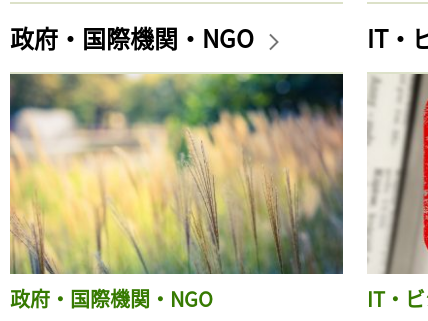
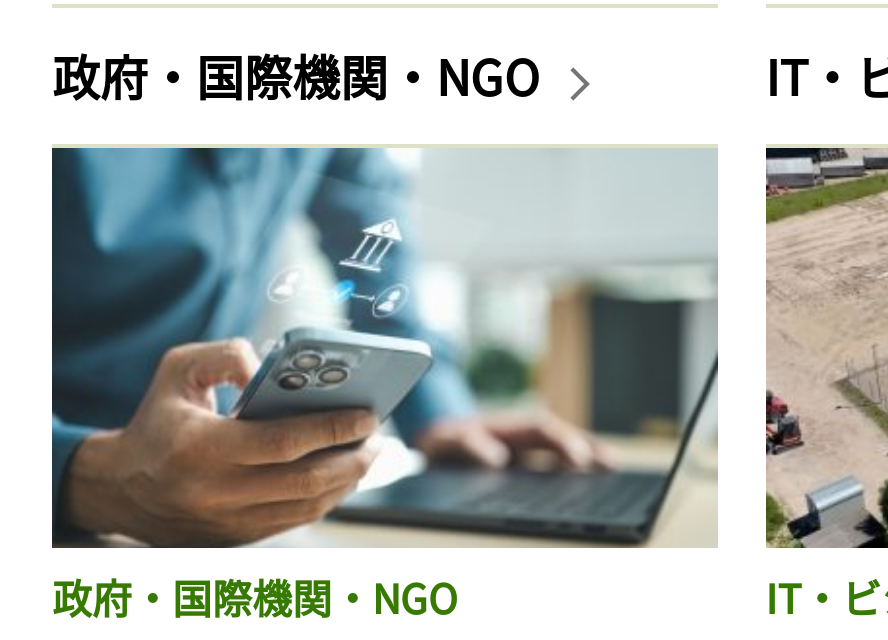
- [image]
+ [image]

- [image]
+ [image]
